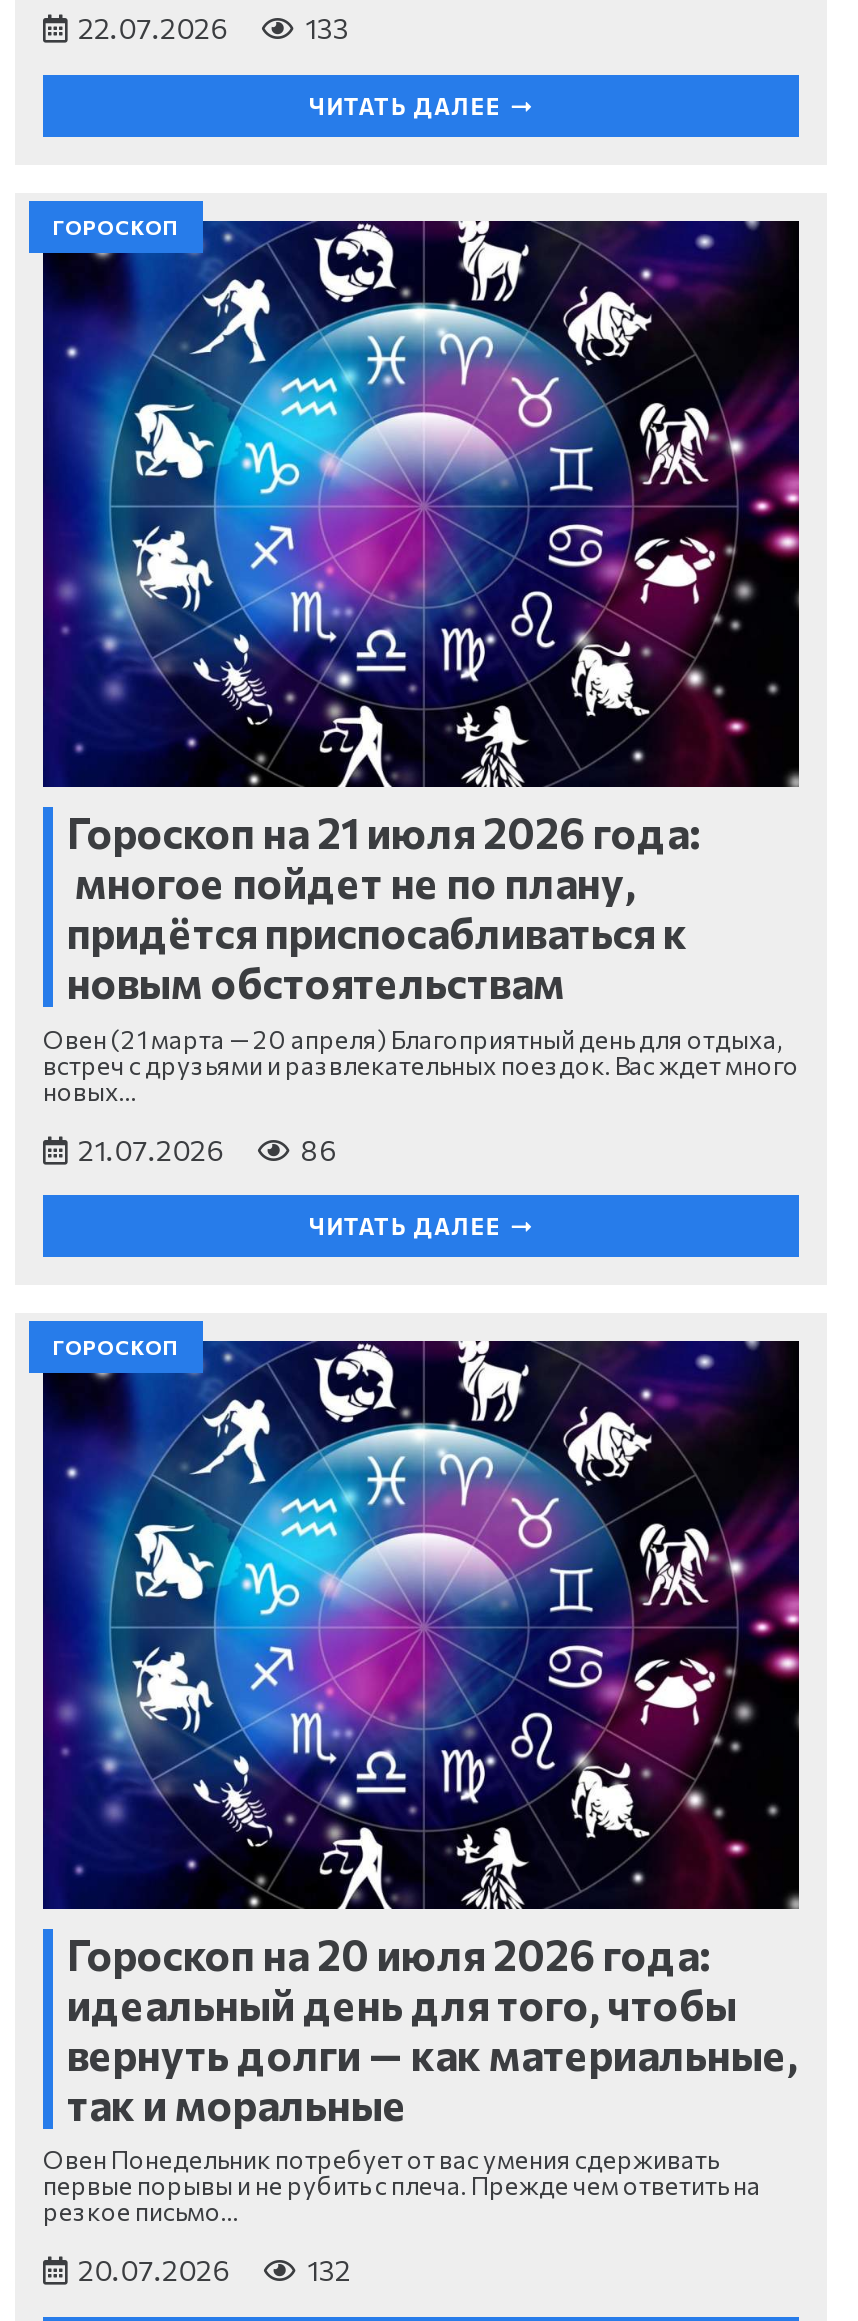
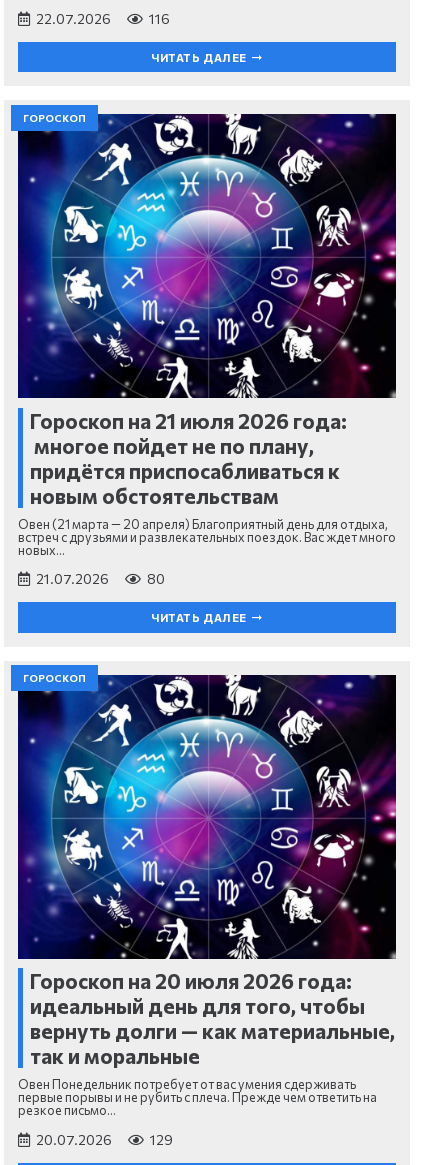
- 133
+ 116

- 86
+ 80

- 132
+ 129
